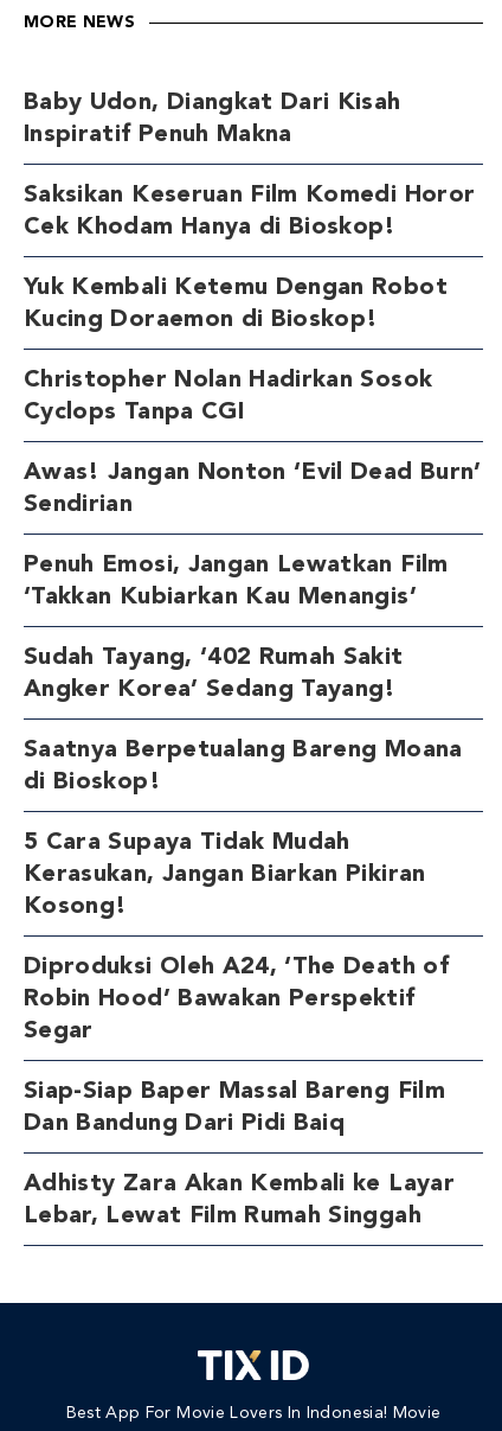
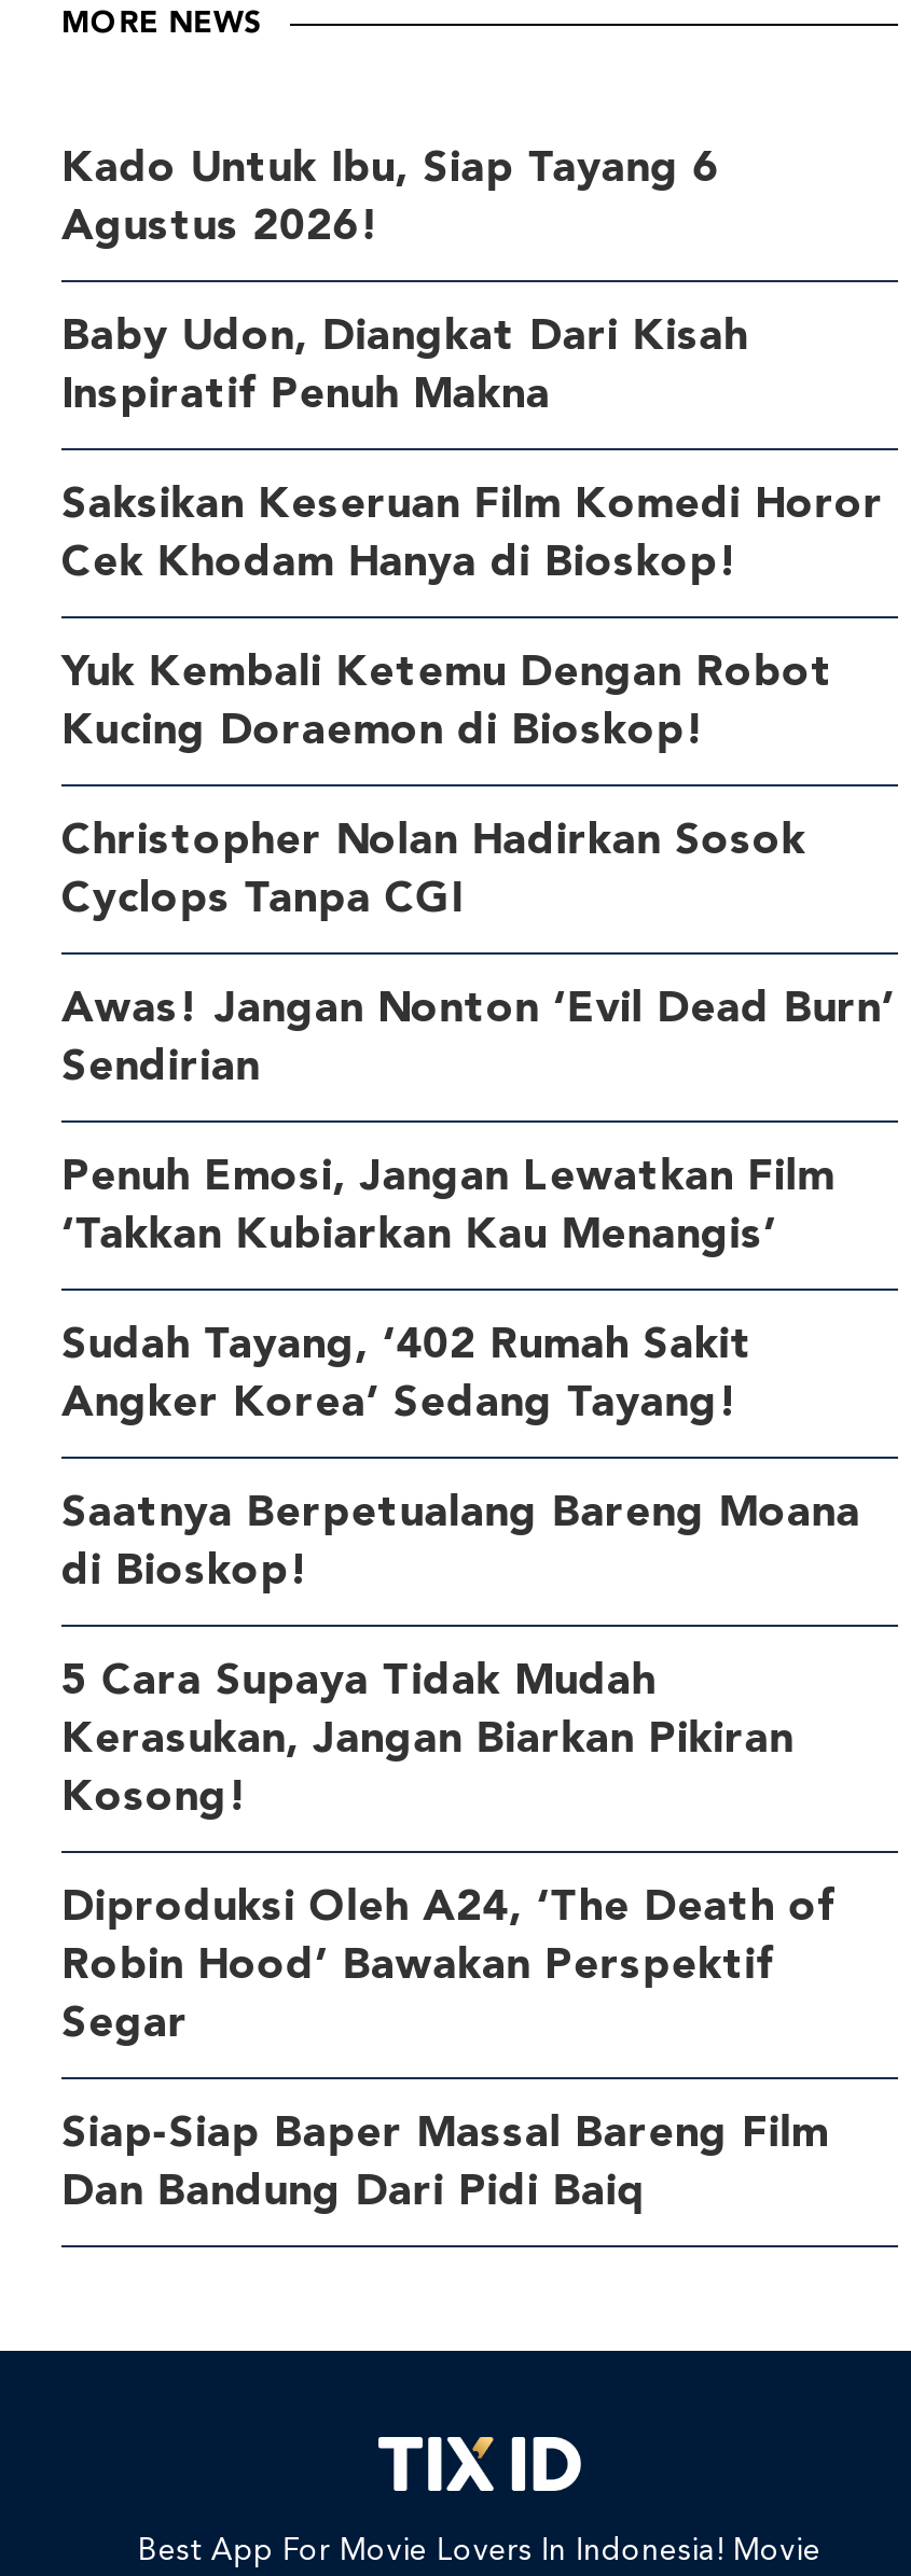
+ Kado Untuk Ibu, Siap Tayang 6
+ Agustus 2026!

moved down: Baby Udon, Diangkat Dari Kisah | Inspiratif Penuh Makna | Saksikan Keseruan Film Komedi Horor | ... | Siap-Siap Baper Massal Bareng Film | Dan Bandung Dari Pidi Baiq

- Adhisty Zara Akan Kembali ke Layar
- Lebar, Lewat Film Rumah Singgah
